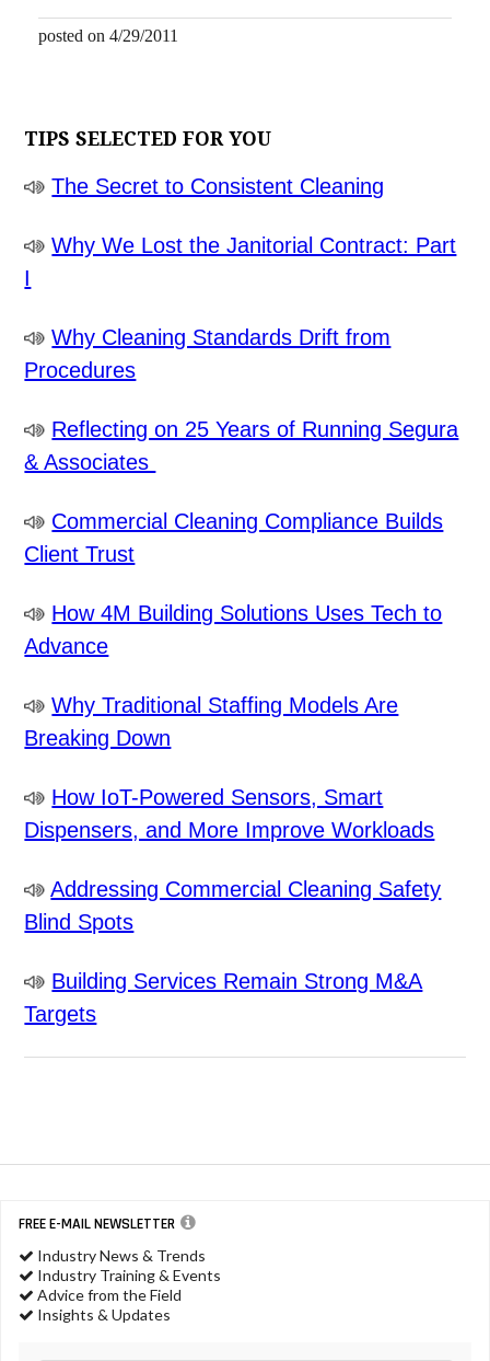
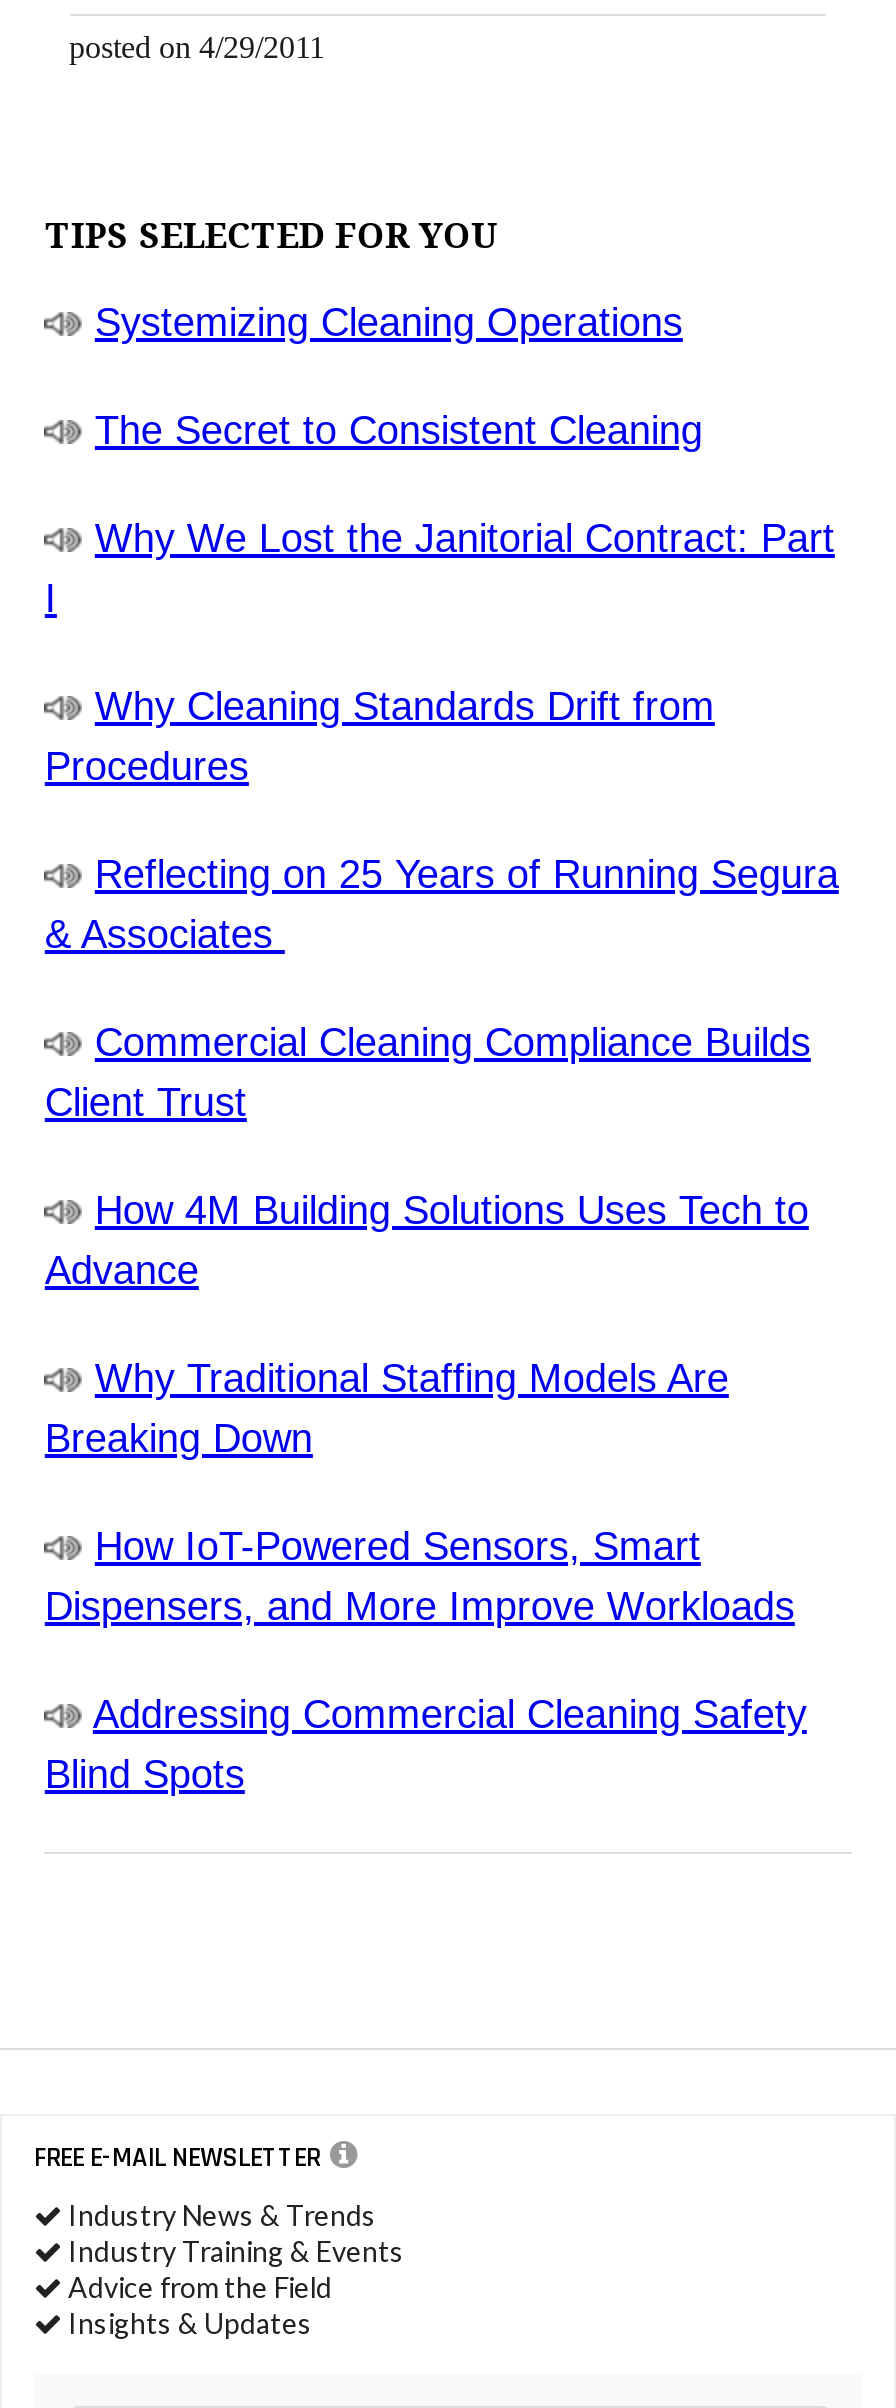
+ Systemizing Cleaning Operations

moved down: The Secret to Consistent Cleaning | Why We Lost the Janitorial Contract: Part | I | ... | Addressing Commercial Cleaning Safety | Blind Spots

- Building Services Remain Strong M&A
- Targets
